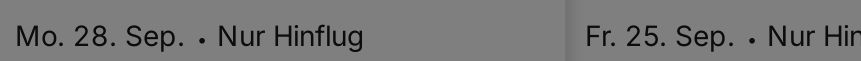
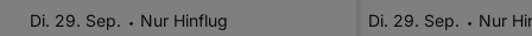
- Mo. 28. Sep. Nur Hinflug
+ Di. 29. Sep. Nur Hinflug

- Fr. 25. Sep.
+ Di. 29. Sep.
